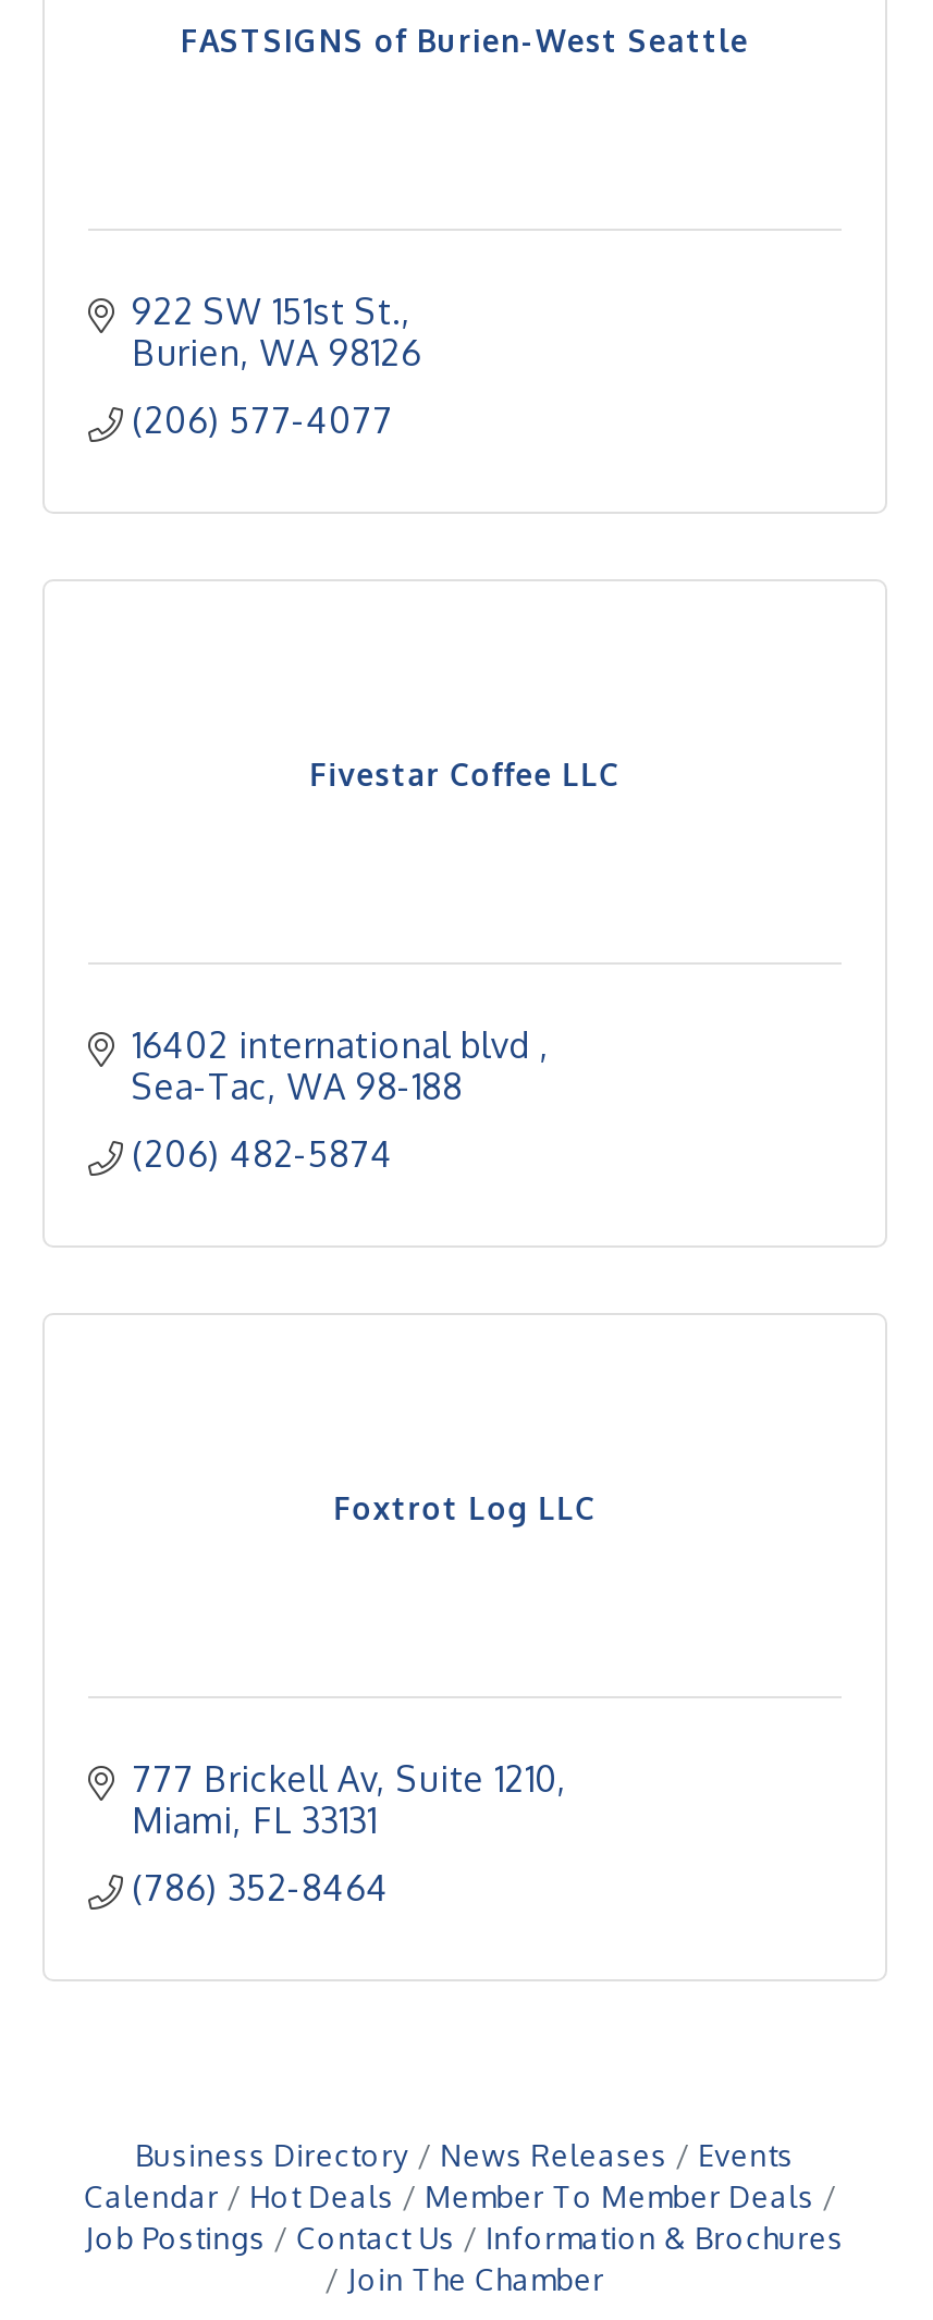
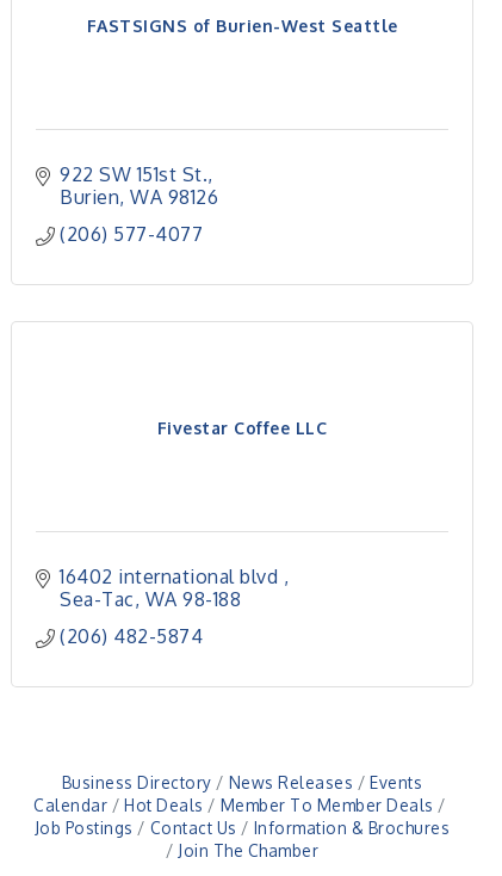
- Foxtrot Log LLC

- 777 Brickell Av Suite 1210
- Miami FL 33131
- (786) 352-8464
